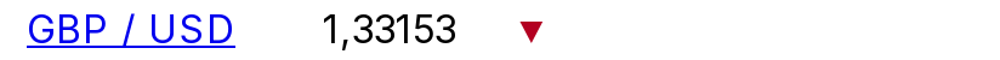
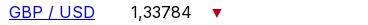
- 1,33153
+ 1,33784
